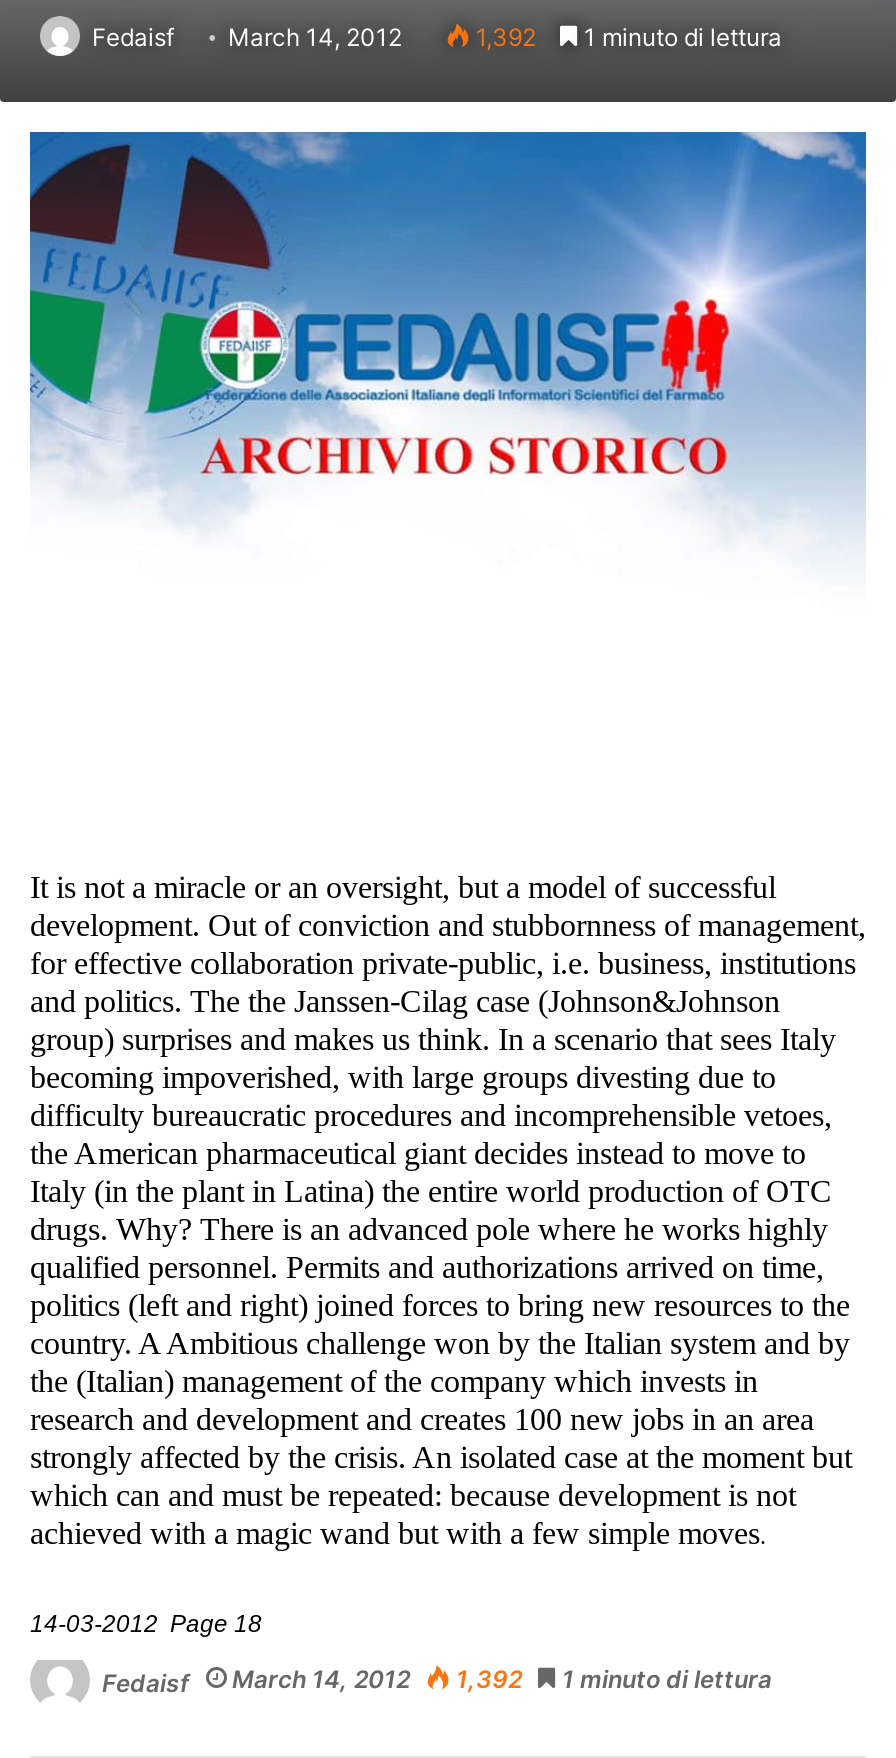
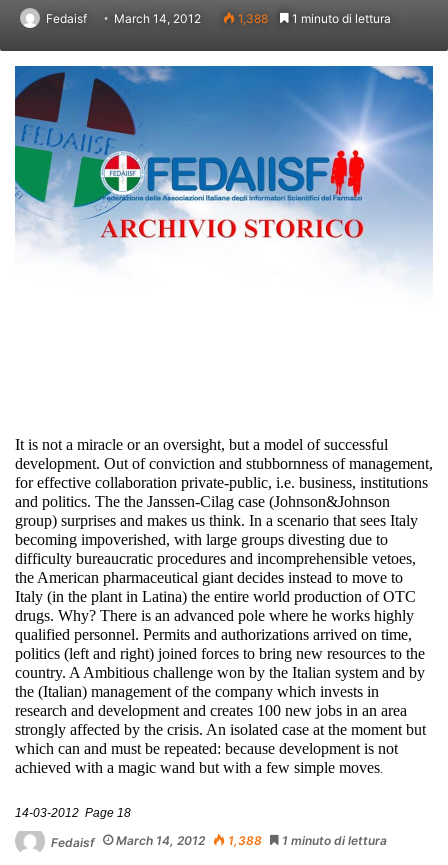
- 1,392 1 minuto di lettura
+ 1,388 1 minuto di lettura

- Fedaisf March 14, 2012 1,392 1 minuto di lettura
+ Fedaisf March 14, 2012 1,388 1 minuto di lettura
